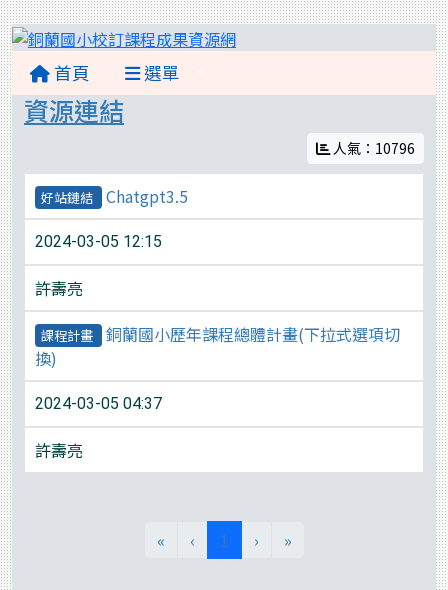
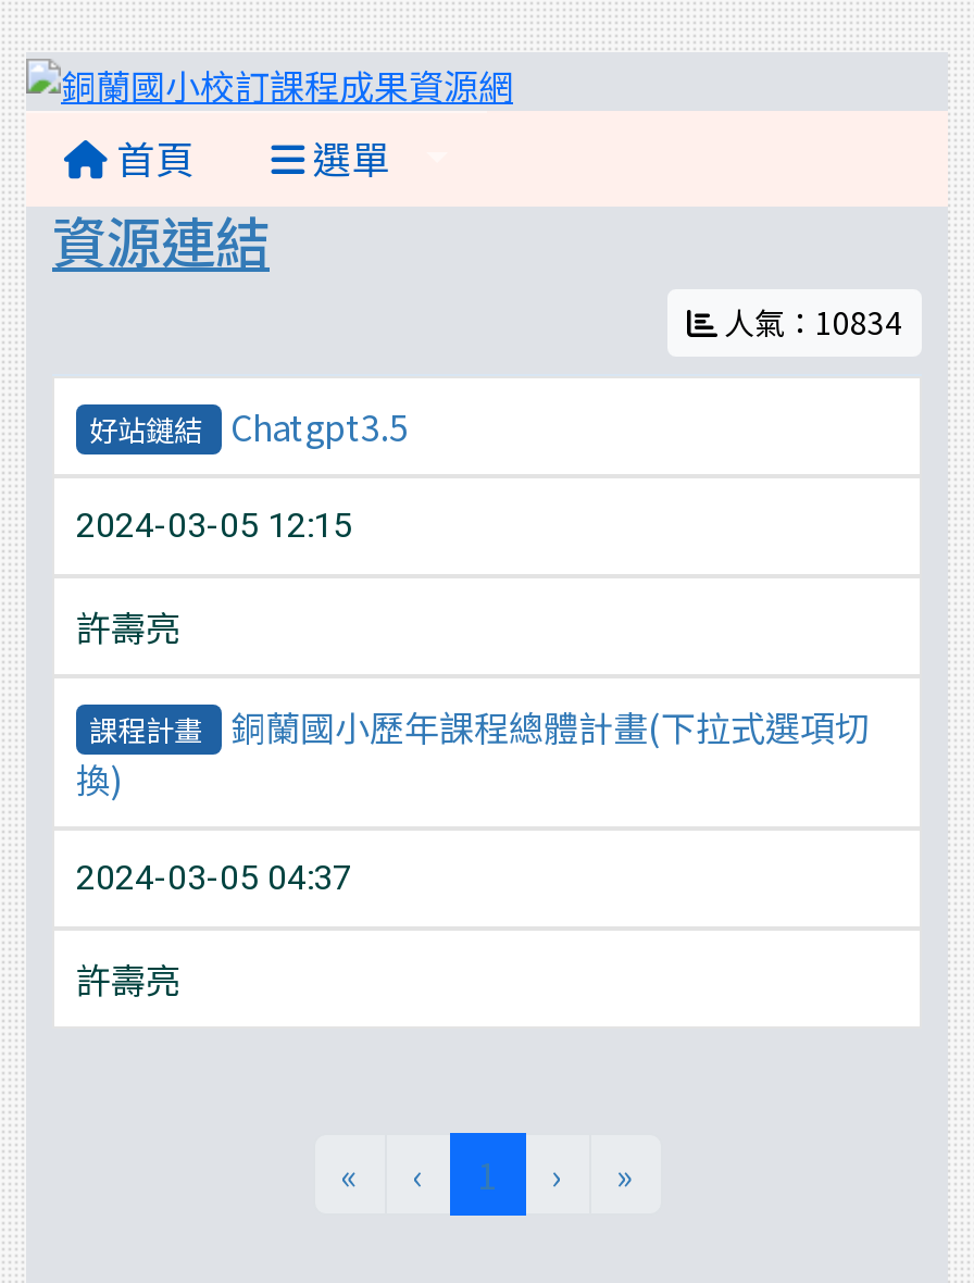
- 人氣：10796
+ 人氣：10834
